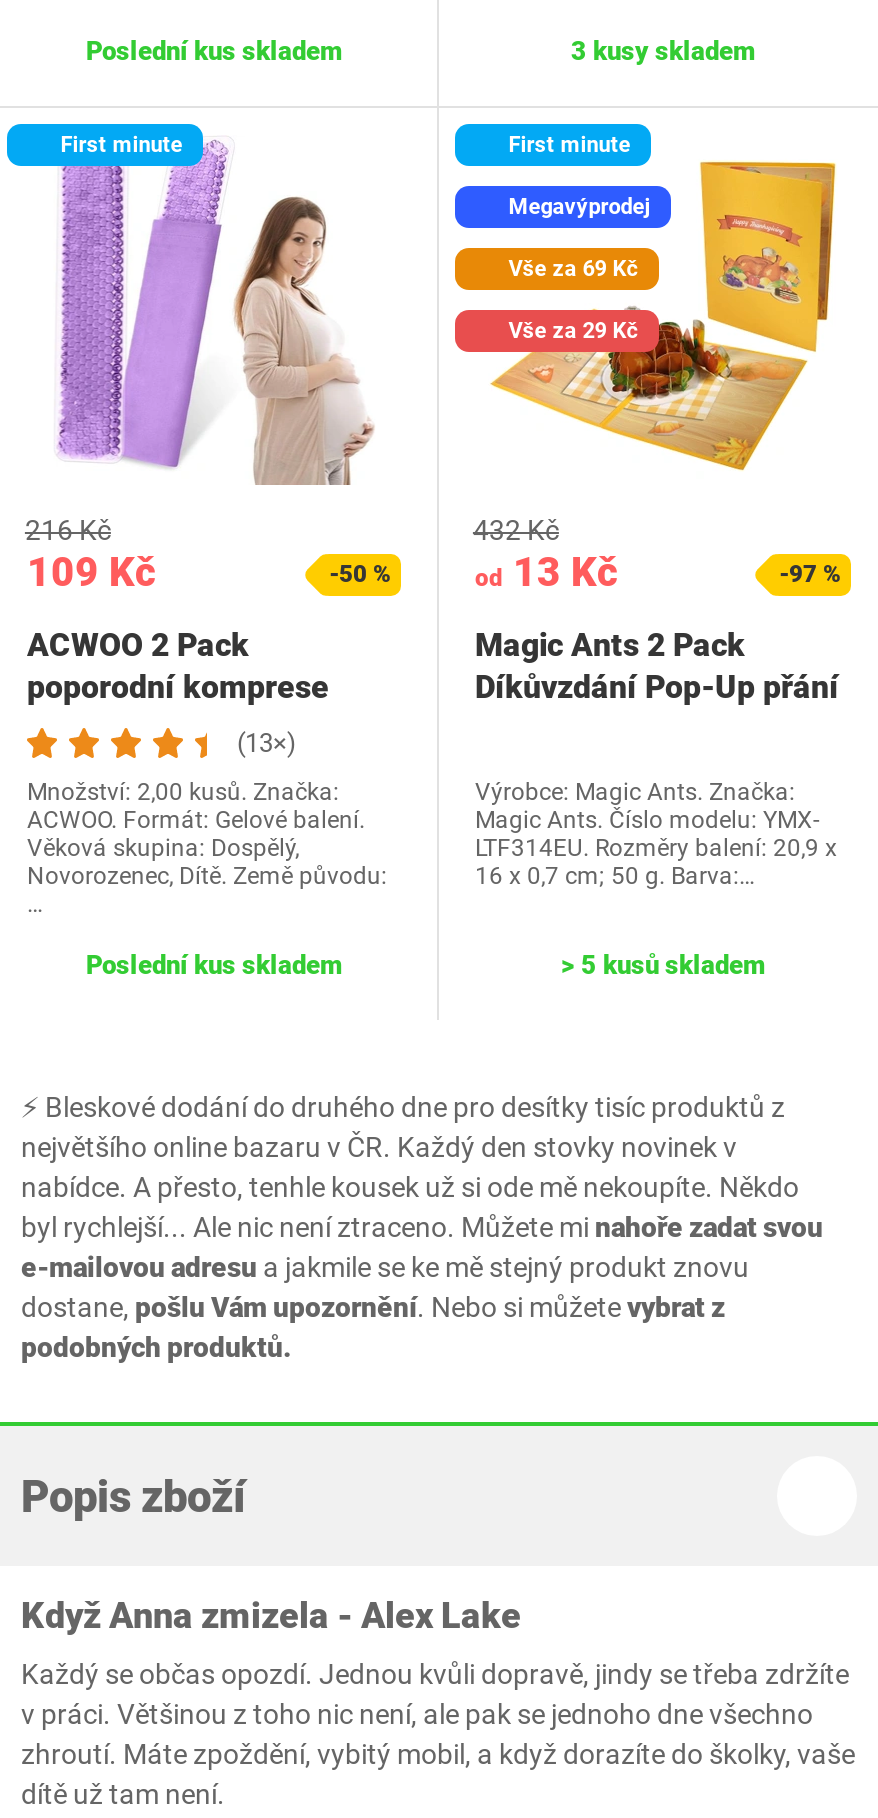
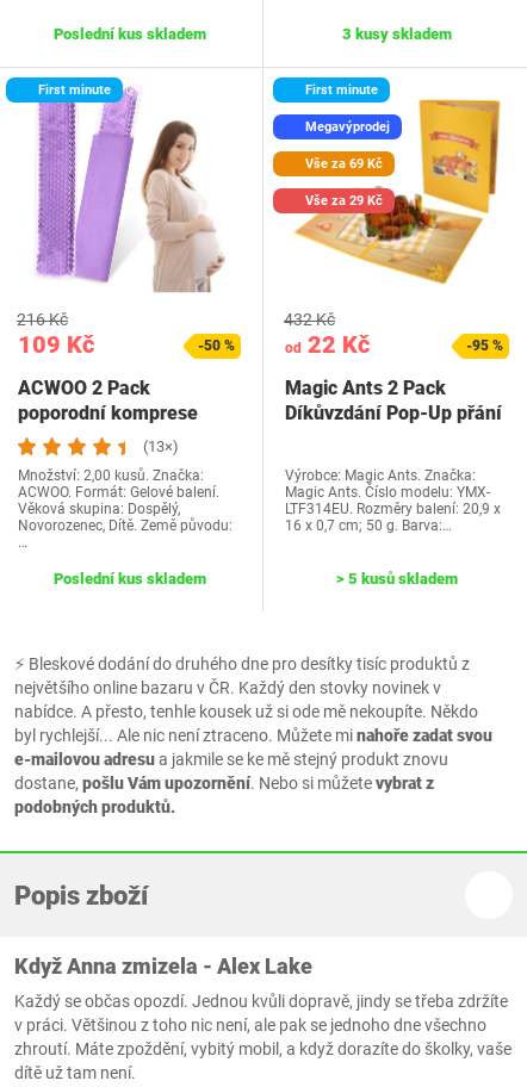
- od 13 Kč
+ od 22 Kč

- -97 %
+ -95 %
